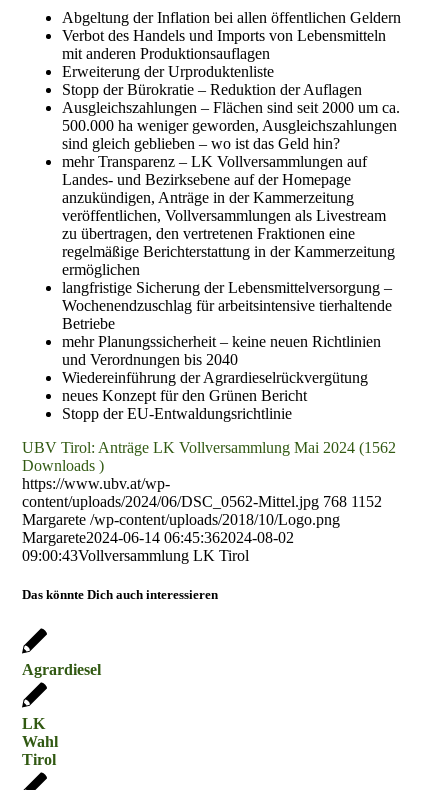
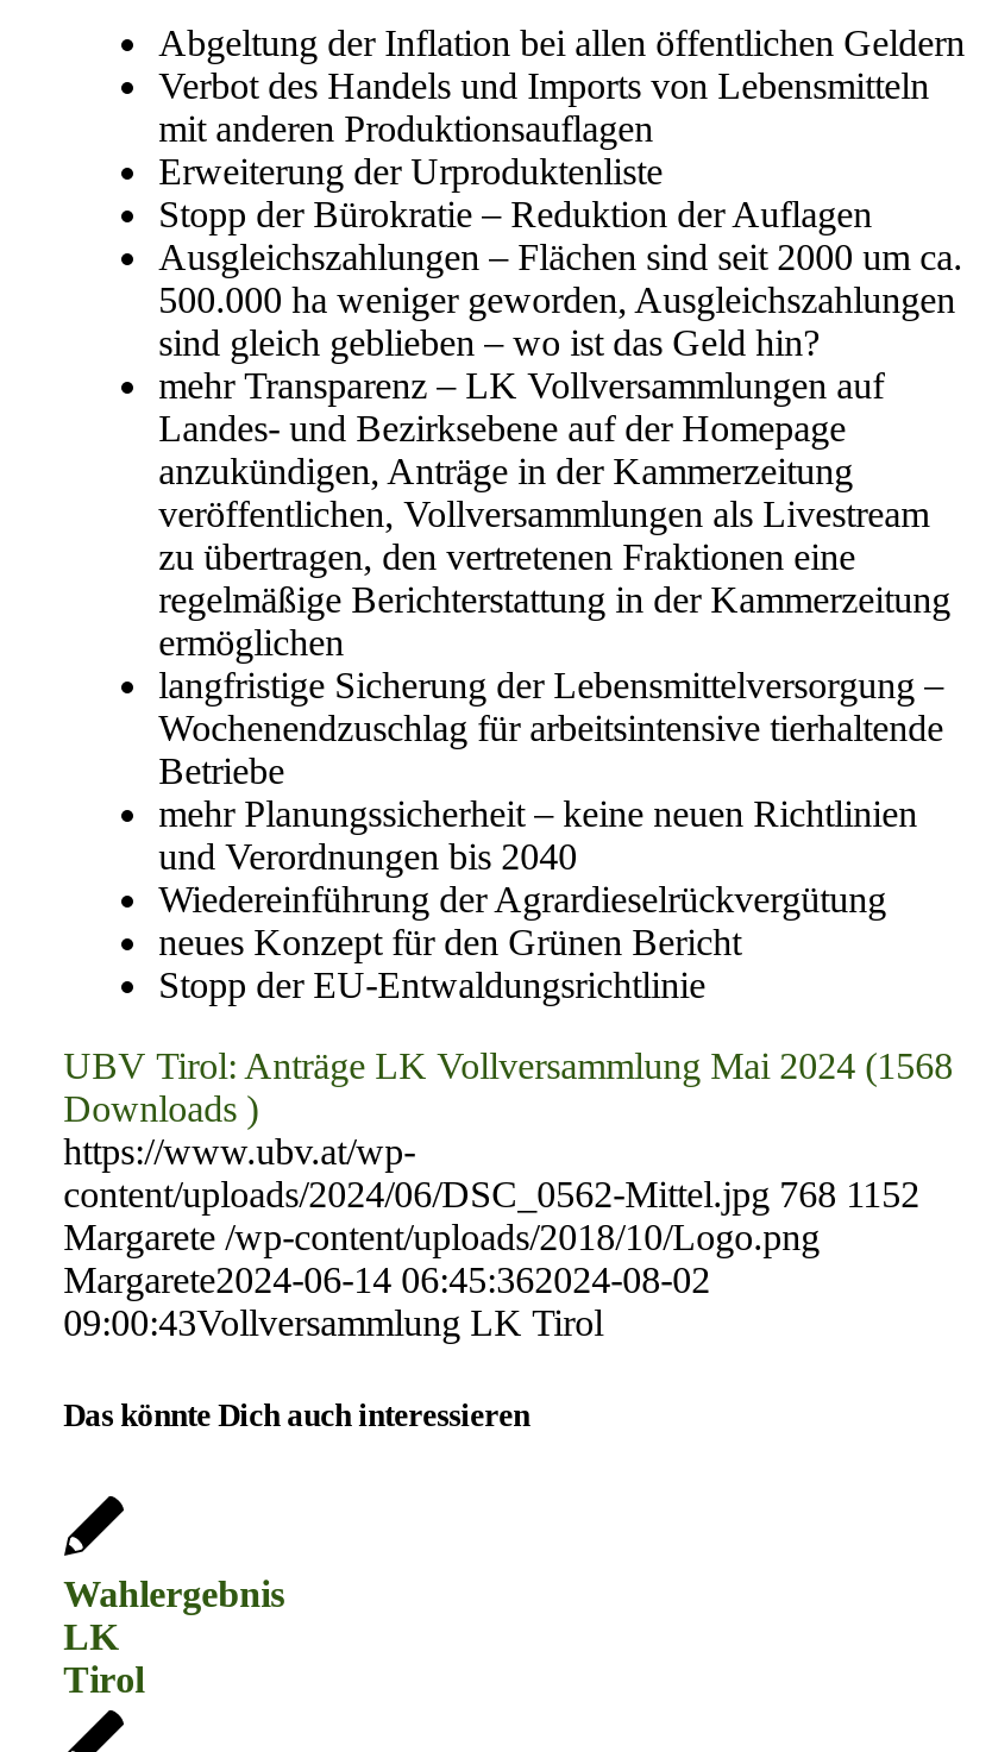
- UBV Tirol: Anträge LK Vollversammlung Mai 2024 (1562
+ UBV Tirol: Anträge LK Vollversammlung Mai 2024 (1568

- Agrardiesel
+ Wahlergebnis

- Wahl
